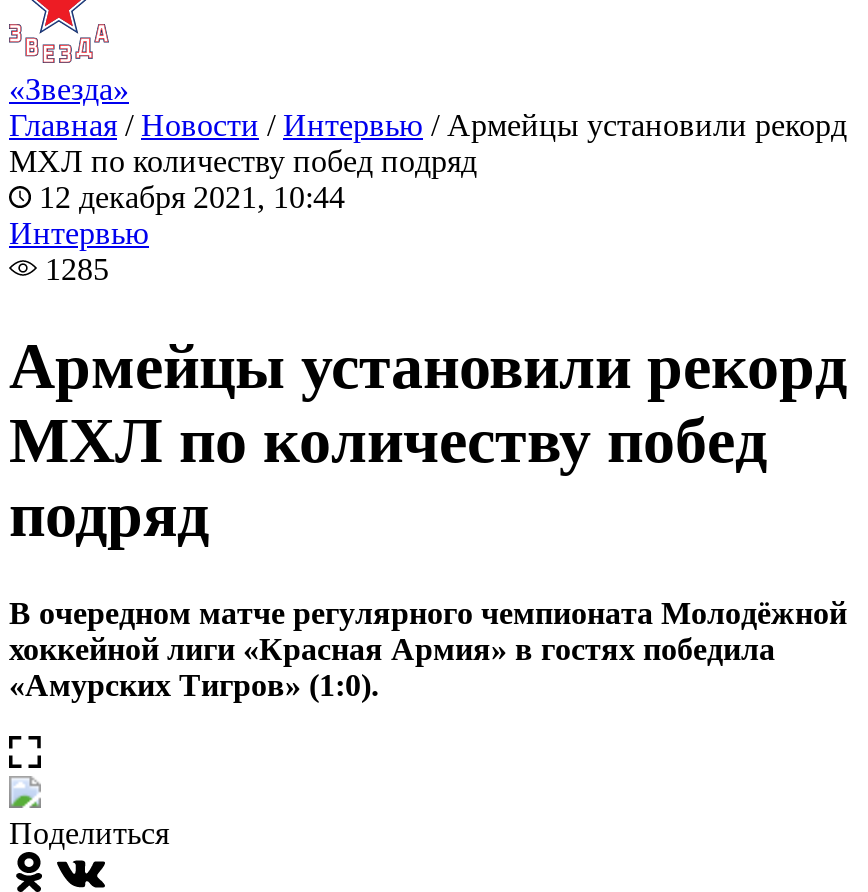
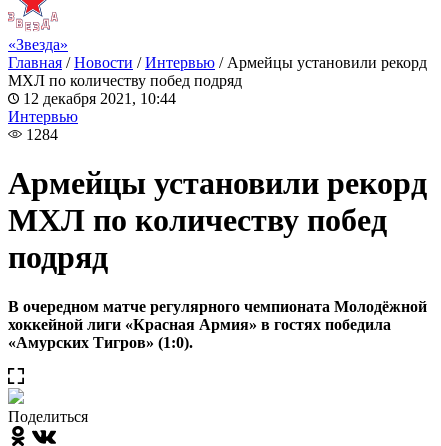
- 1285
+ 1284
